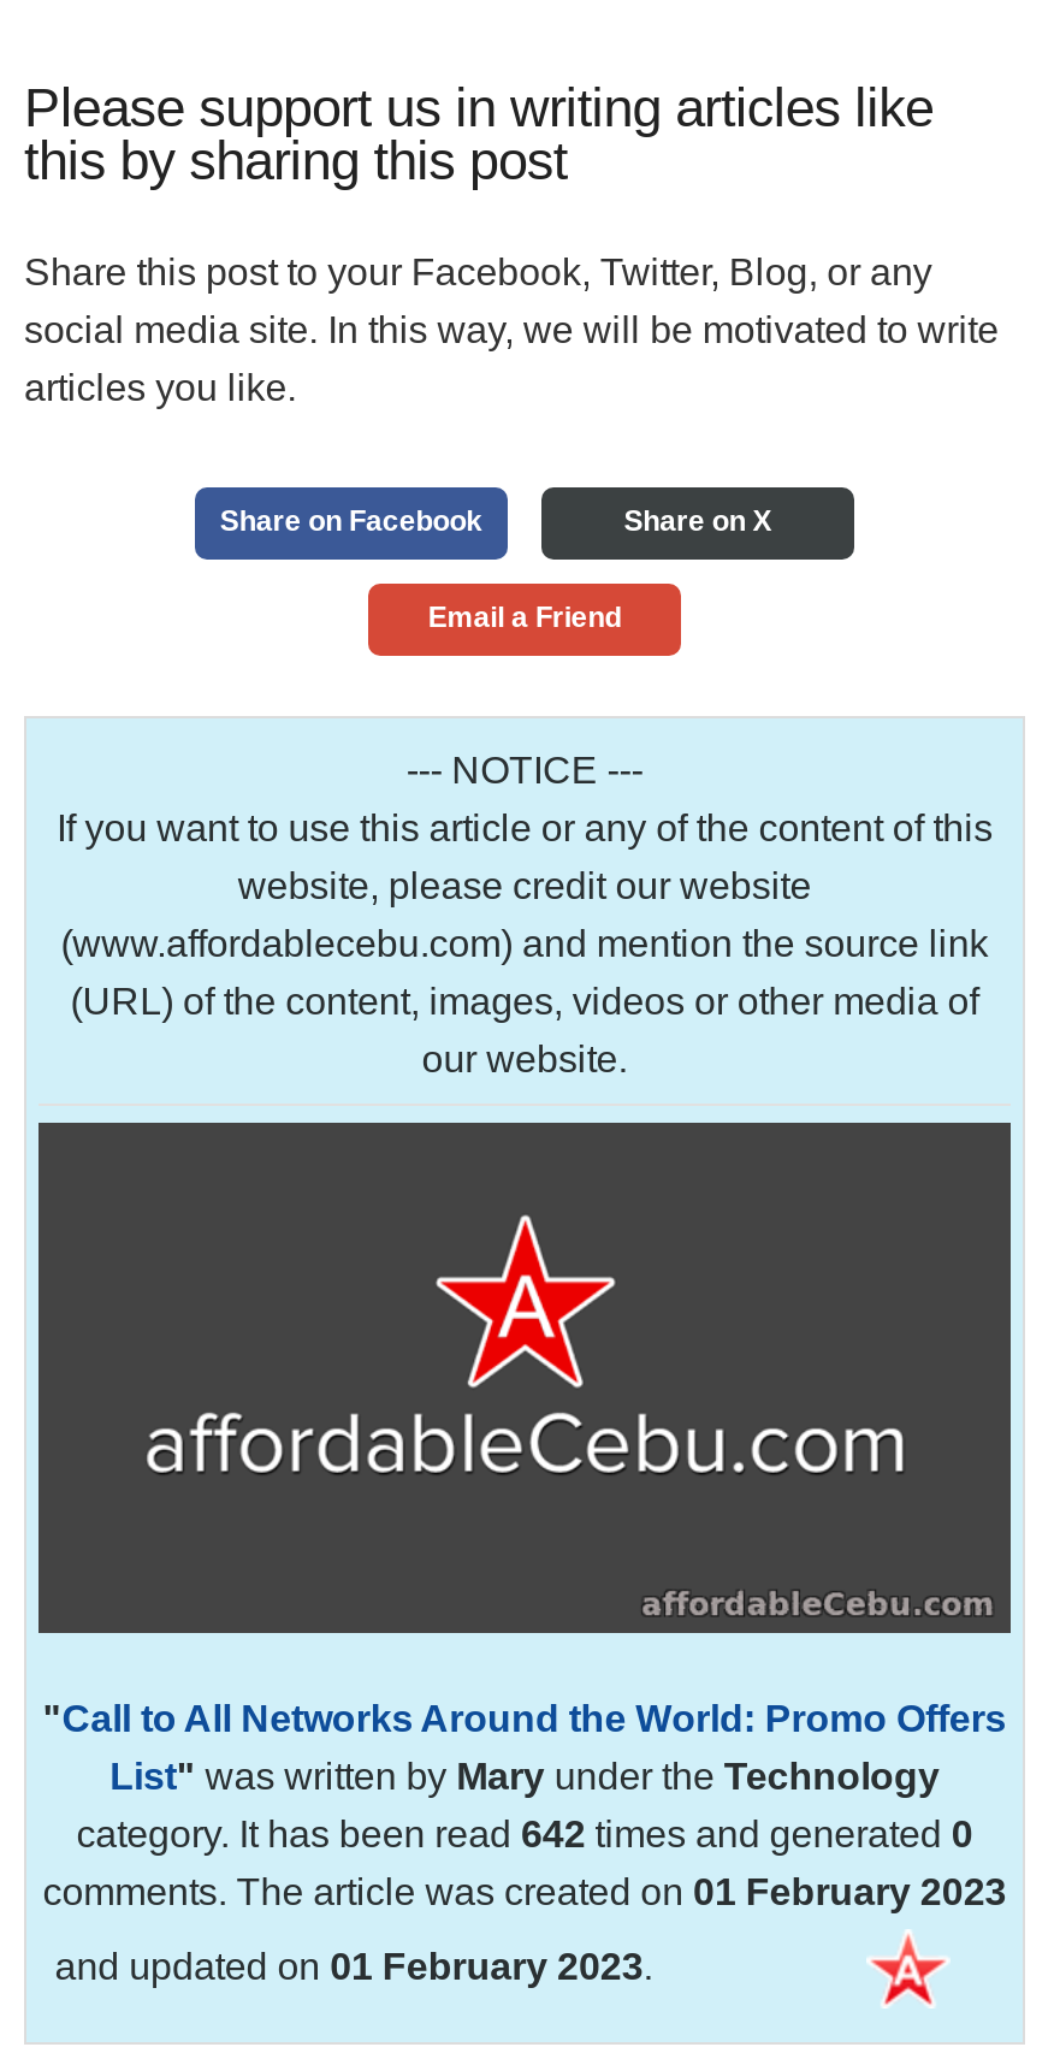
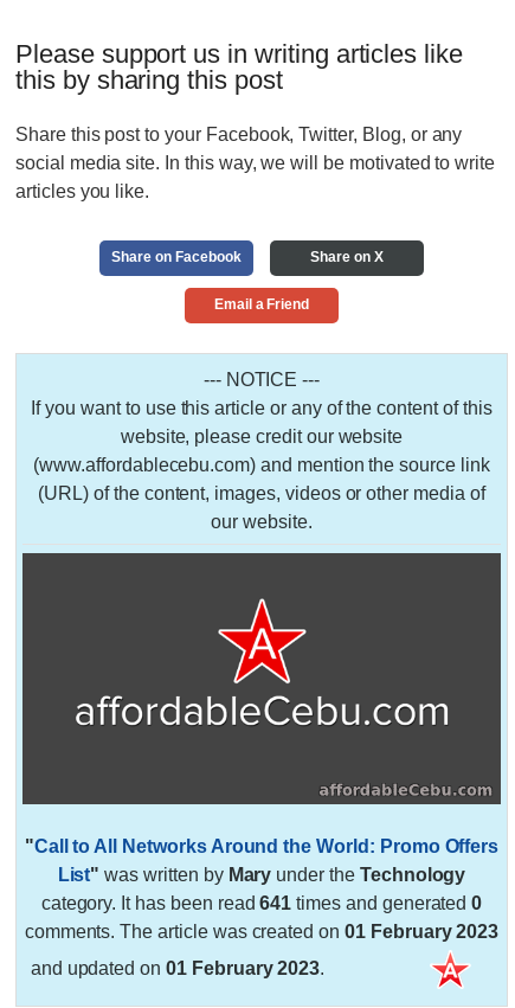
- category. It has been read 642 times and generated 0
+ category. It has been read 641 times and generated 0
